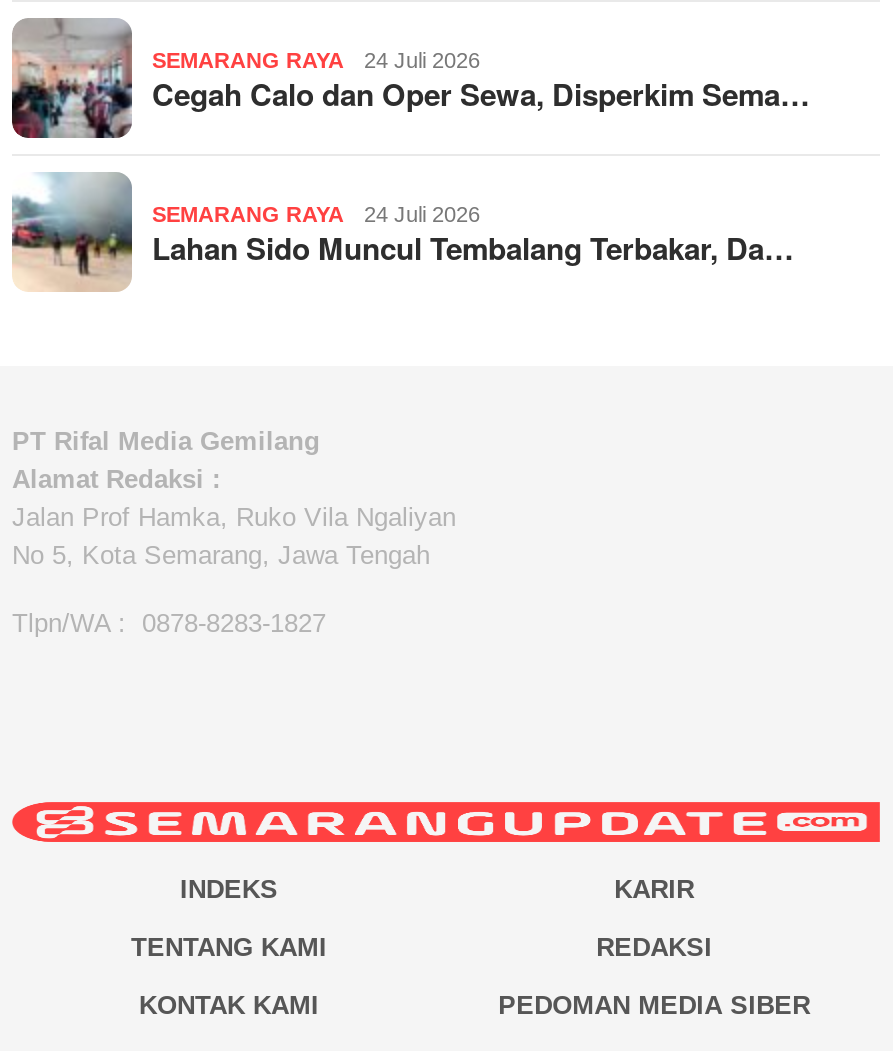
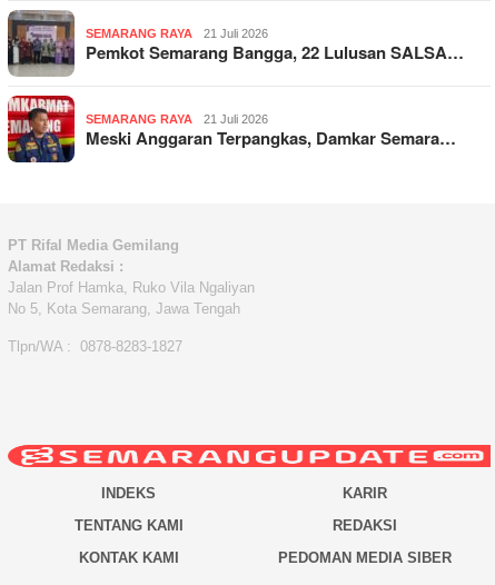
- [image]
- 24 Juli 2026
- Cegah Calo dan Oper Sewa, Disperkim Sema…
+ [image]
+ 21 Juli 2026
+ Pemkot Semarang Bangga, 22 Lulusan SALSA…

- [image]
- 24 Juli 2026
- Lahan Sido Muncul Tembalang Terbakar, Da…
+ [image]
+ 21 Juli 2026
+ Meski Anggaran Terpangkas, Damkar Semara…
